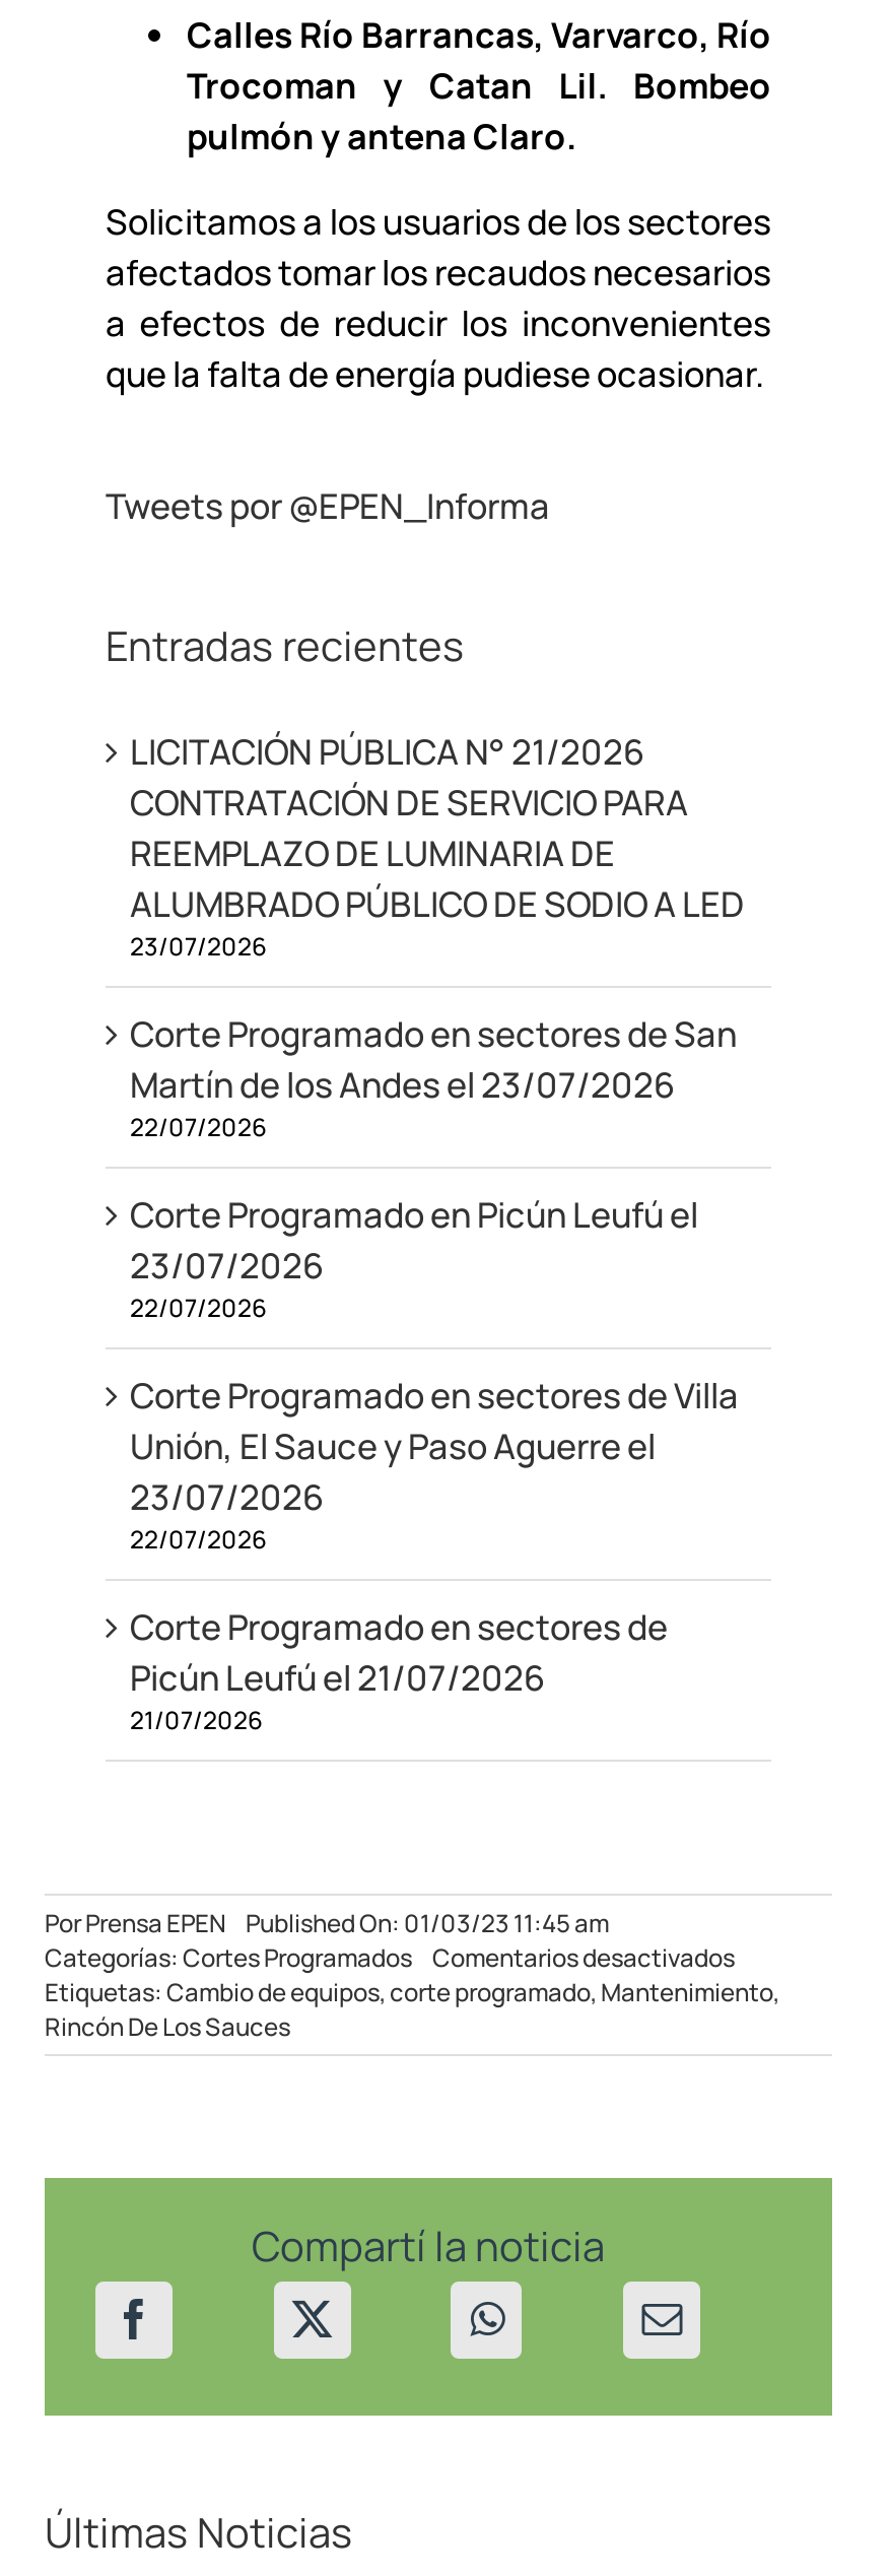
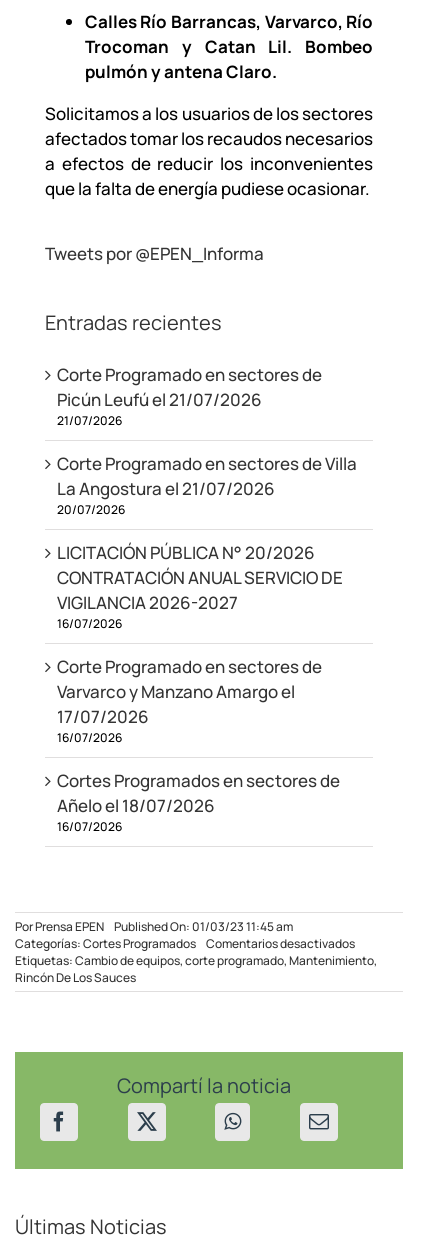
- LICITACIÓN PÚBLICA N° 21/2026
- CONTRATACIÓN DE SERVICIO PARA
- REEMPLAZO DE LUMINARIA DE
- ALUMBRADO PÚBLICO DE SODIO A LED
- 23/07/2026
- Corte Programado en sectores de San
- Martín de los Andes el 23/07/2026
- 22/07/2026
- Corte Programado en Picún Leufú el
- 23/07/2026
- 22/07/2026
- Unión, El Sauce y Paso Aguerre el
- 23/07/2026
- 22/07/2026

moved down: Corte Programado en sectores de Villa

moved up: Corte Programado en sectores de | Picún Leufú el 21/07/2026 | 21/07/2026

+ La Angostura el 21/07/2026
+ 20/07/2026
+ LICITACIÓN PÚBLICA N° 20/2026
+ CONTRATACIÓN ANUAL SERVICIO DE
+ VIGILANCIA 2026-2027
+ 16/07/2026
+ Corte Programado en sectores de
+ Varvarco y Manzano Amargo el
+ 17/07/2026
+ 16/07/2026
+ Cortes Programados en sectores de
+ Añelo el 18/07/2026
+ 16/07/2026
